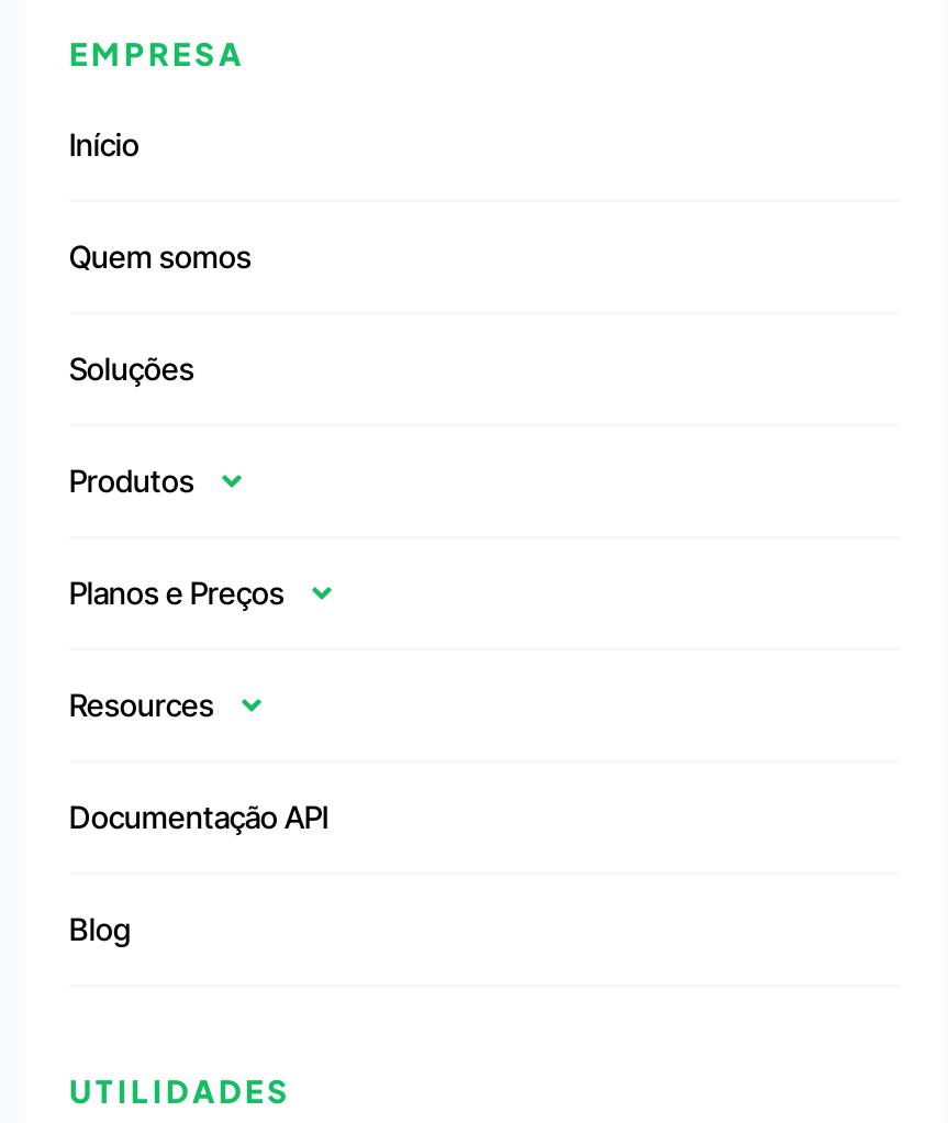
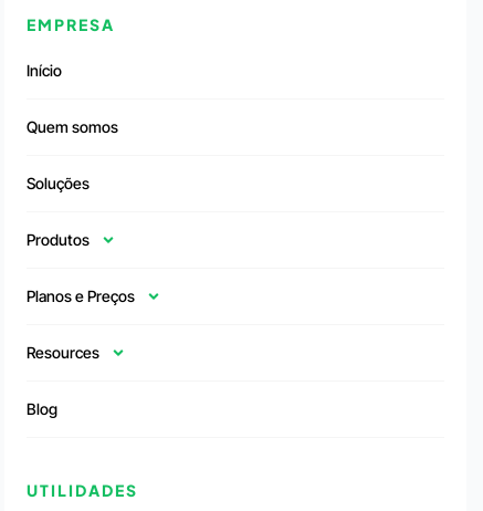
- Documentação API
